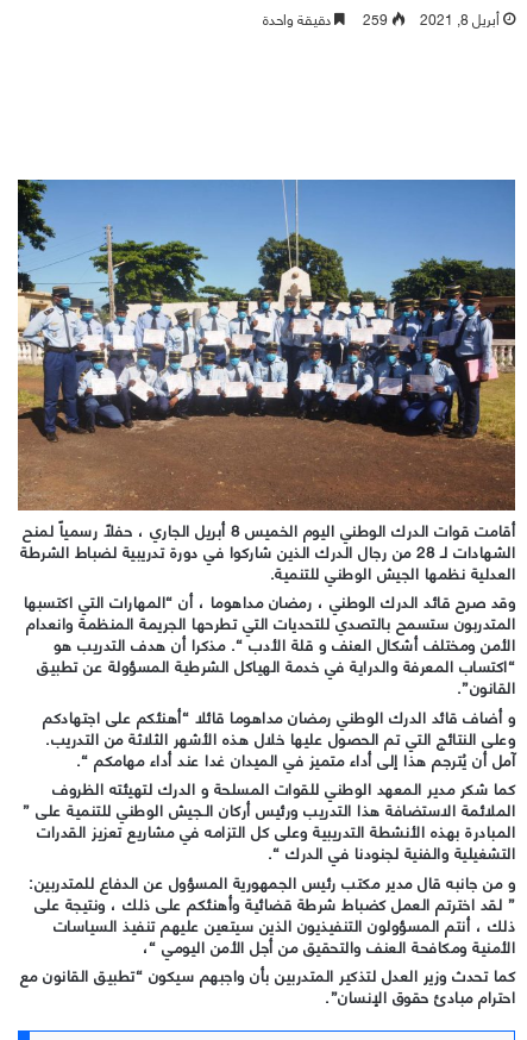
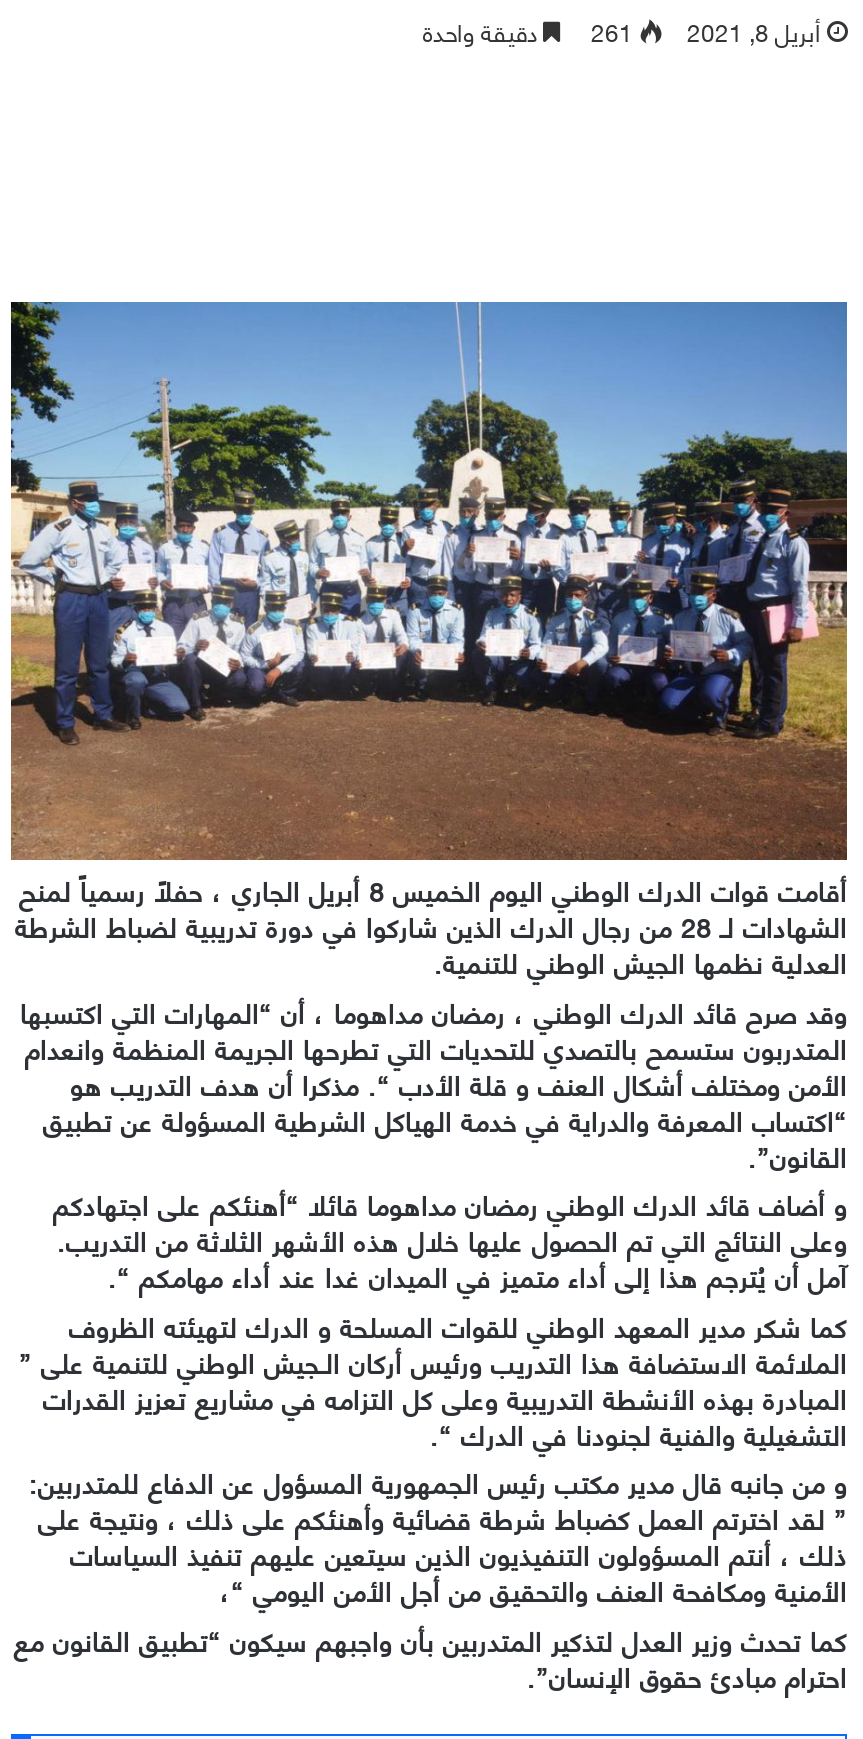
- 259 دقيقة واحدة
+ 261 دقيقة واحدة
